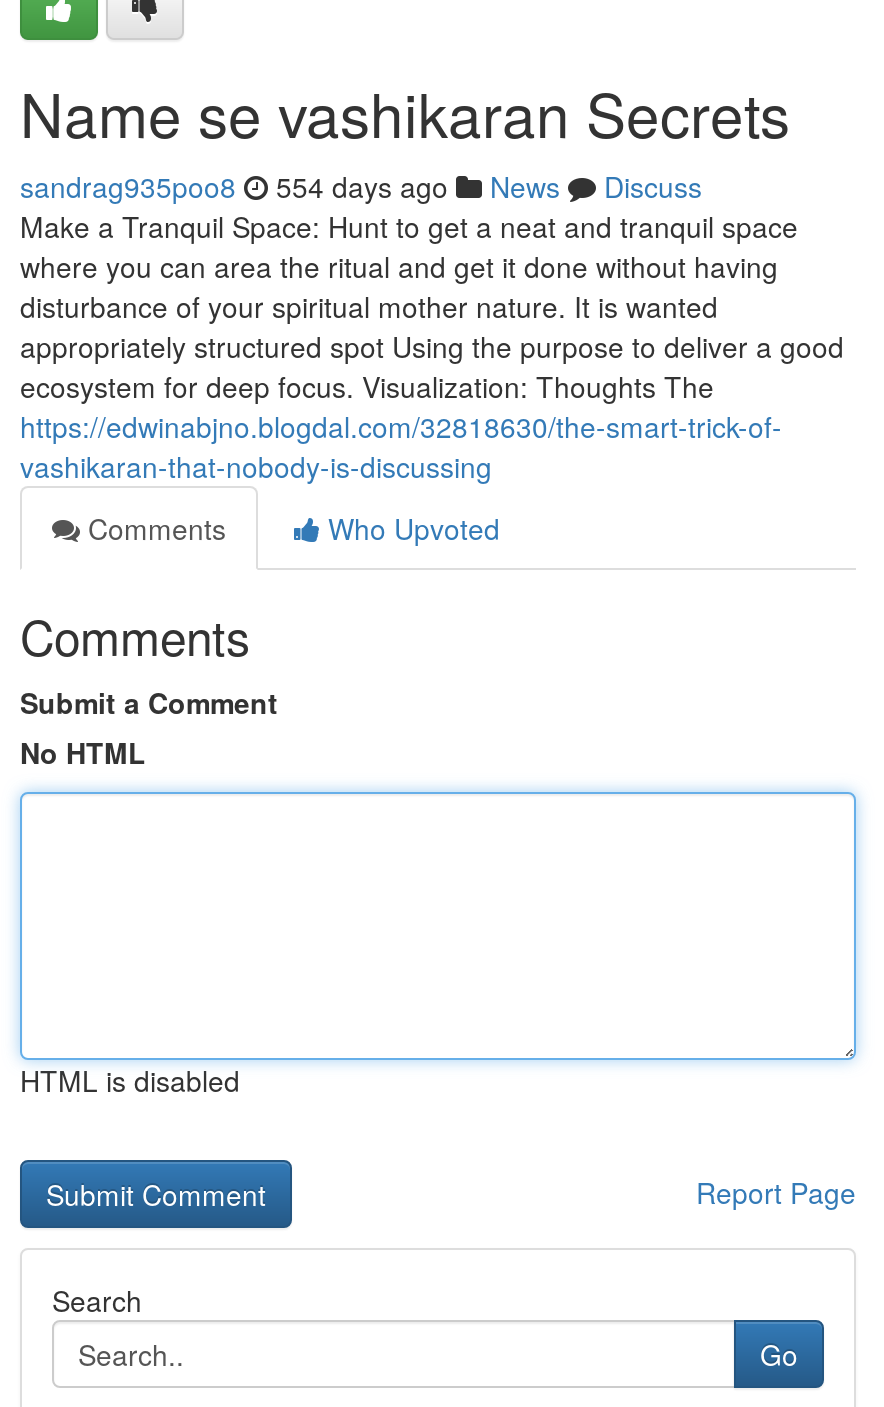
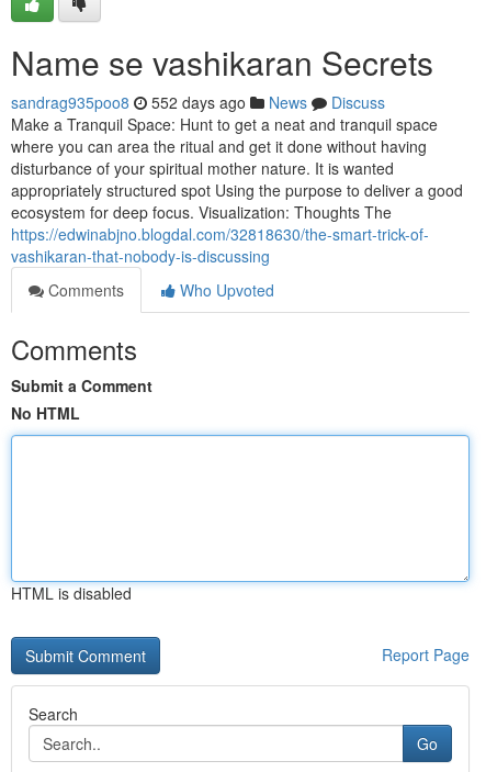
- sandrag935poo8 554 days ago News Discuss
+ sandrag935poo8 552 days ago News Discuss
